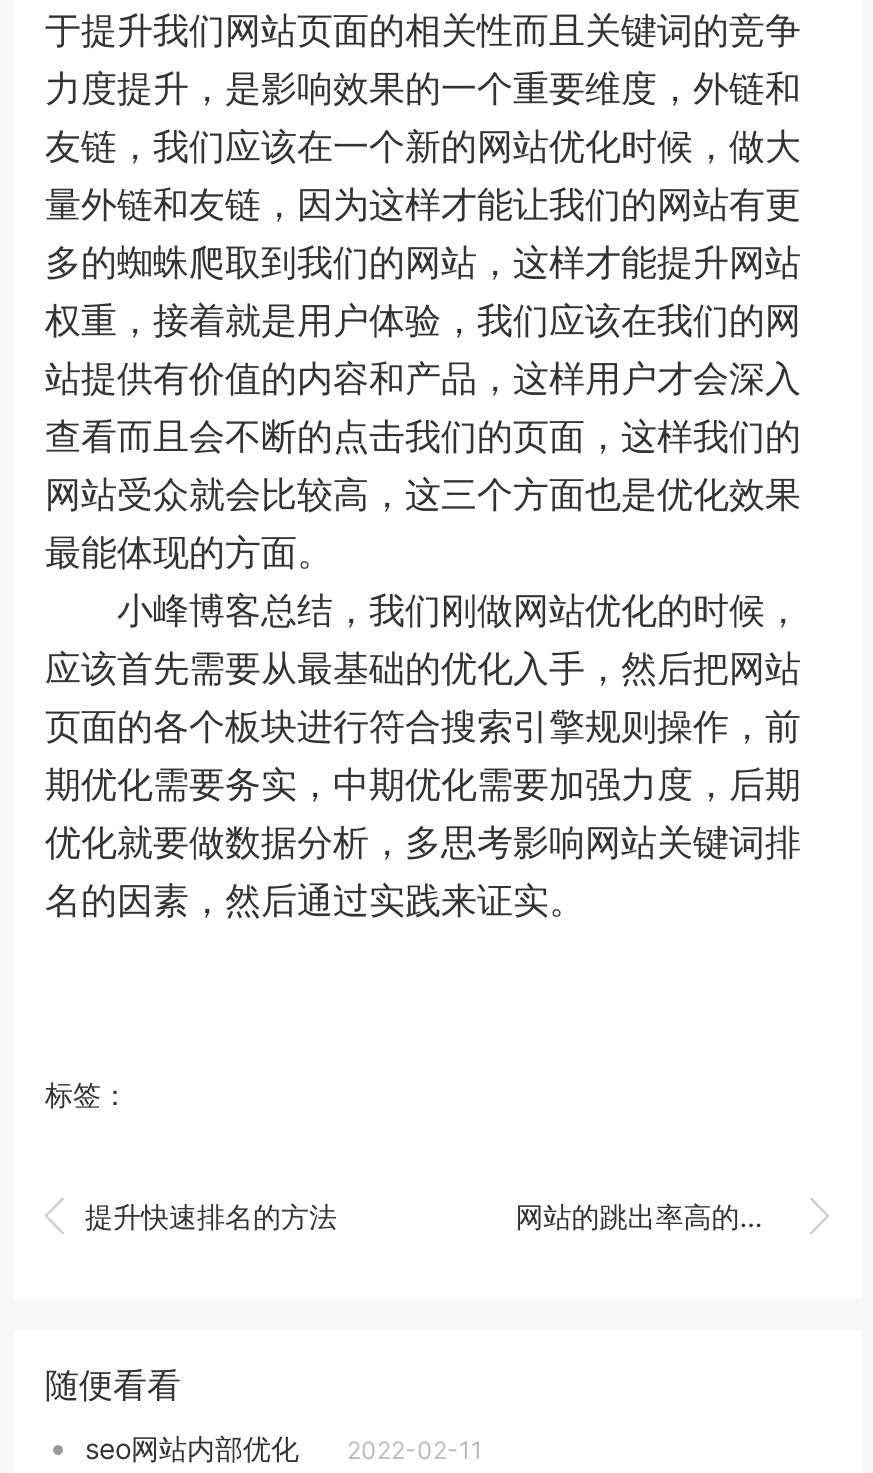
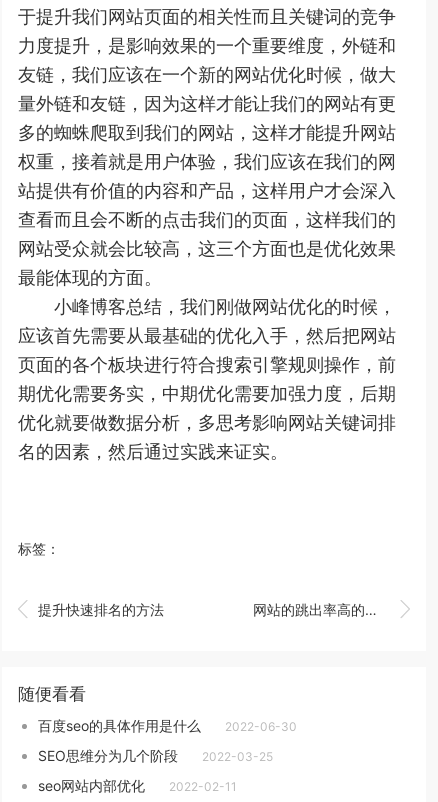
+ 百度seo的具体作用是什么
+ 2022-06-30
+ SEO思维分为几个阶段
+ 2022-03-25
